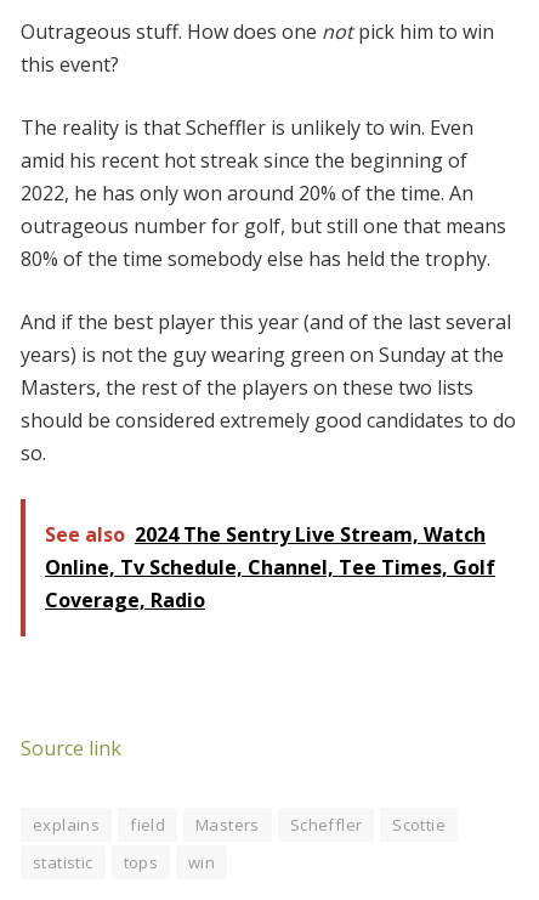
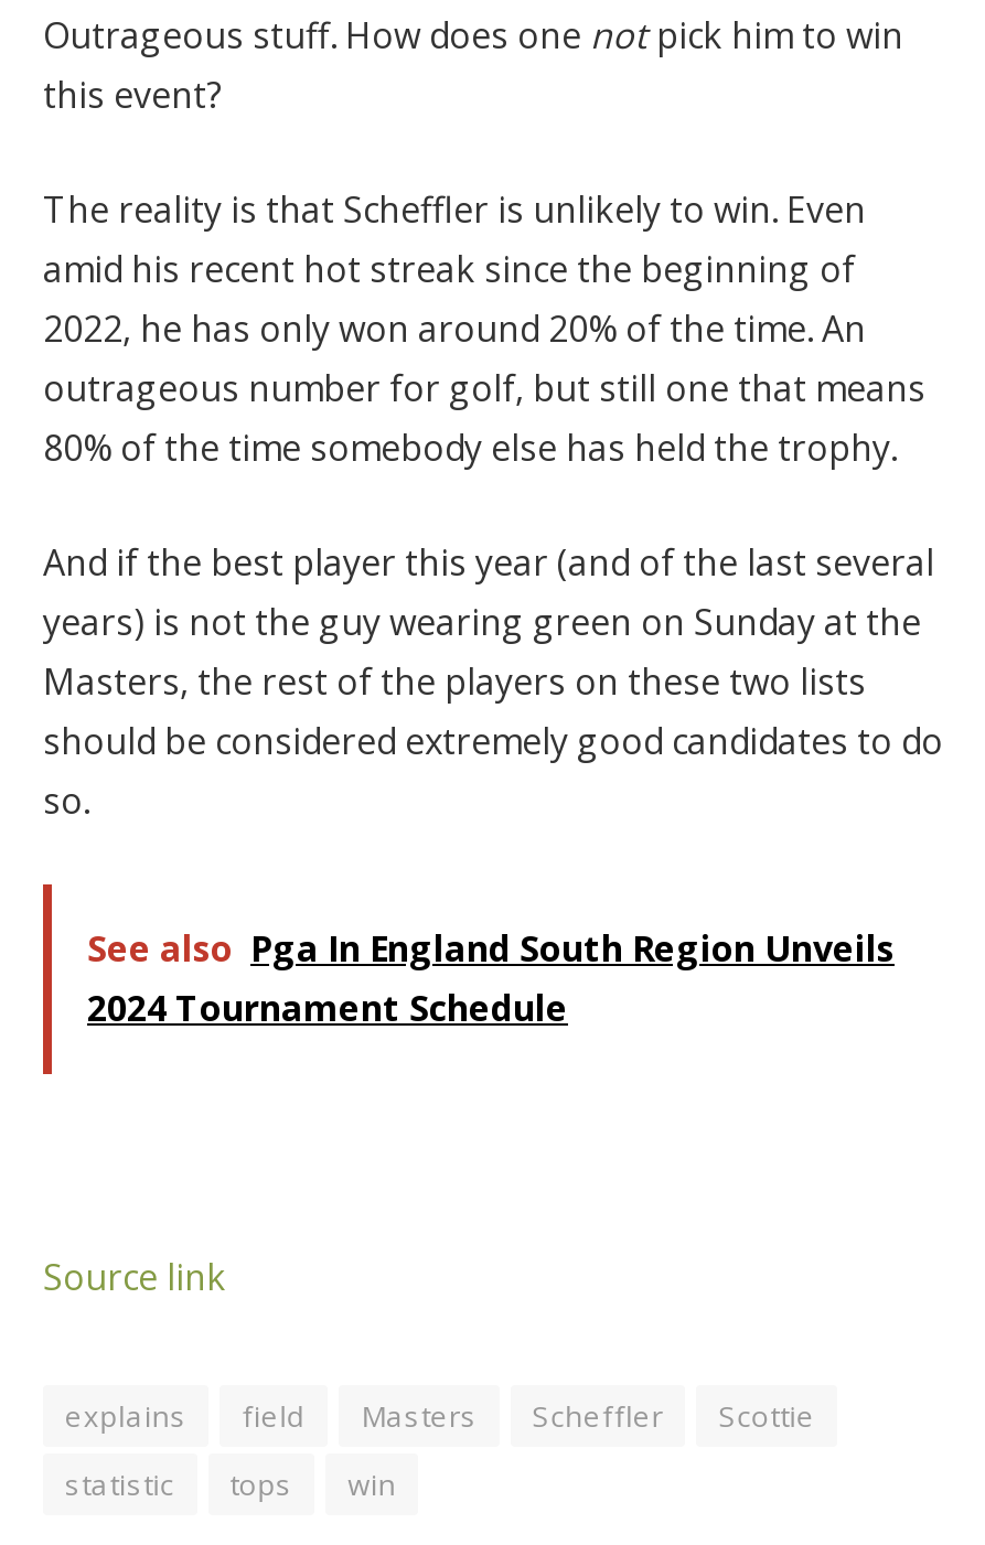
- See also 2024 The Sentry Live Stream, Watch
- Online, Tv Schedule, Channel, Tee Times, Golf
- Coverage, Radio
+ See also Pga In England South Region Unveils
+ 2024 Tournament Schedule
